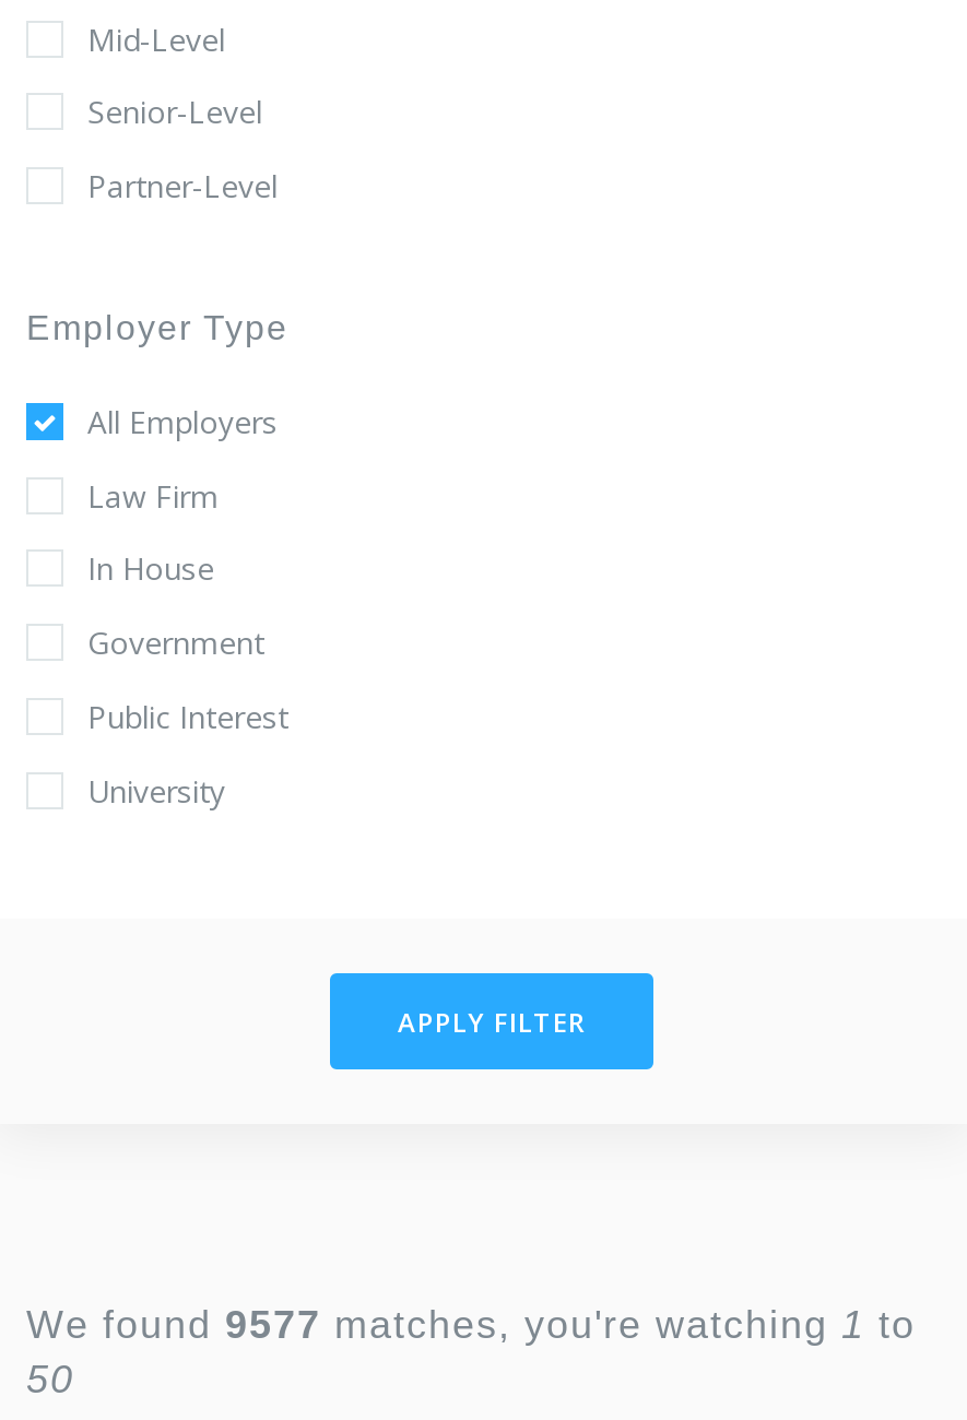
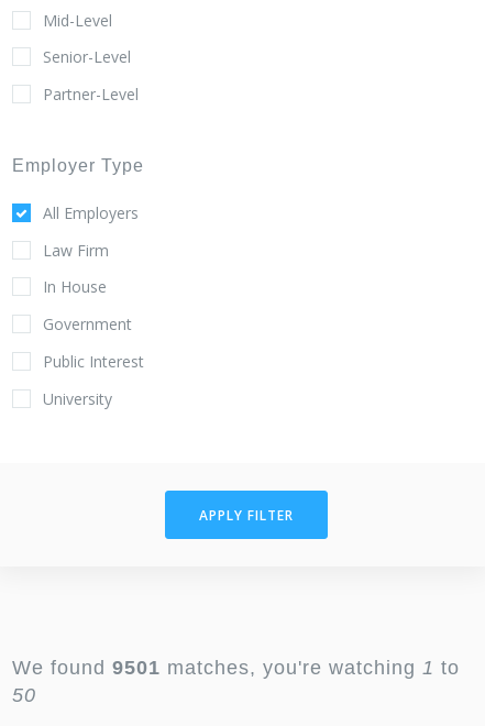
- We found 9577 matches, you're watching 1 to
+ We found 9501 matches, you're watching 1 to
